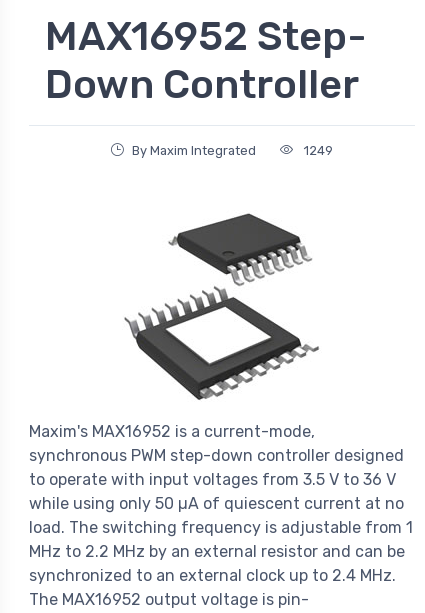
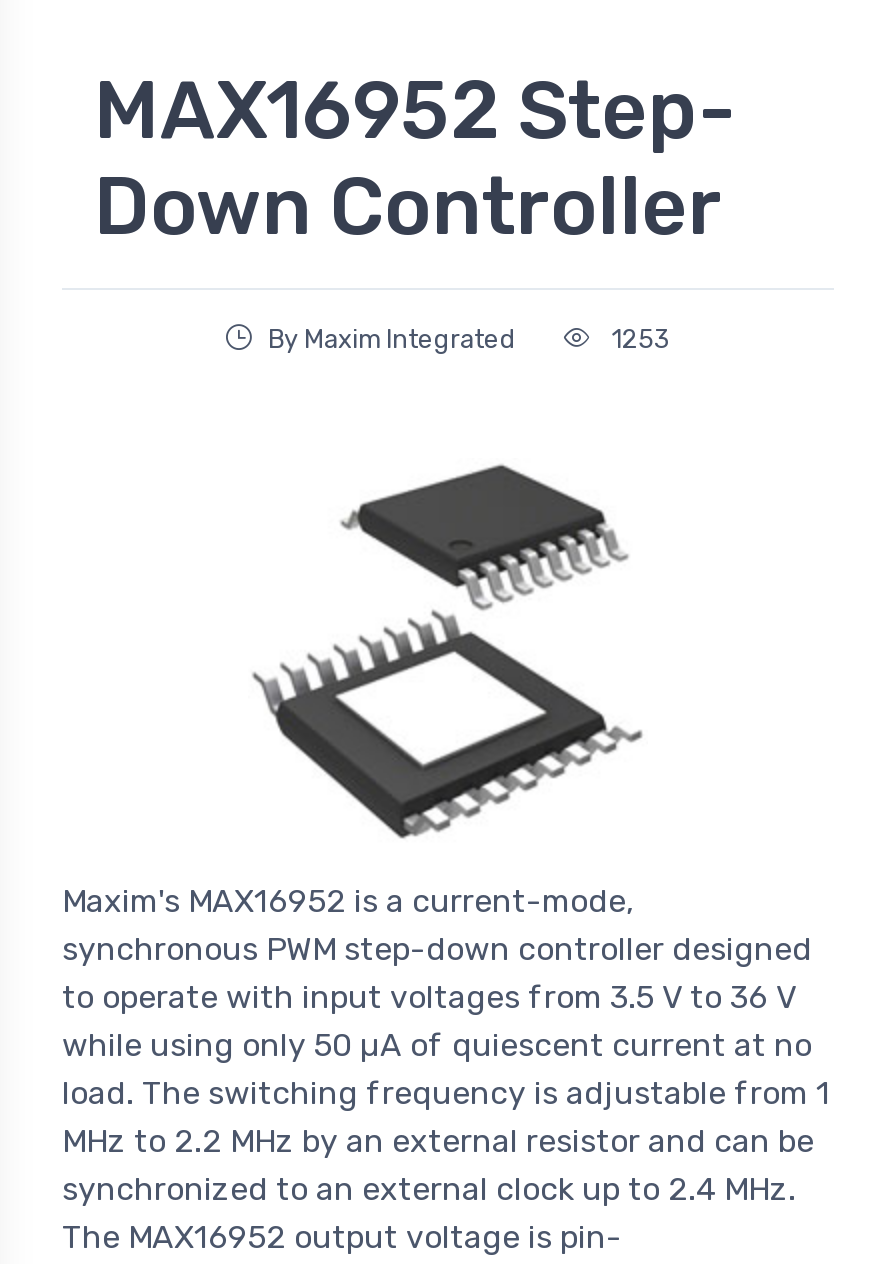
- 1249
+ 1253
